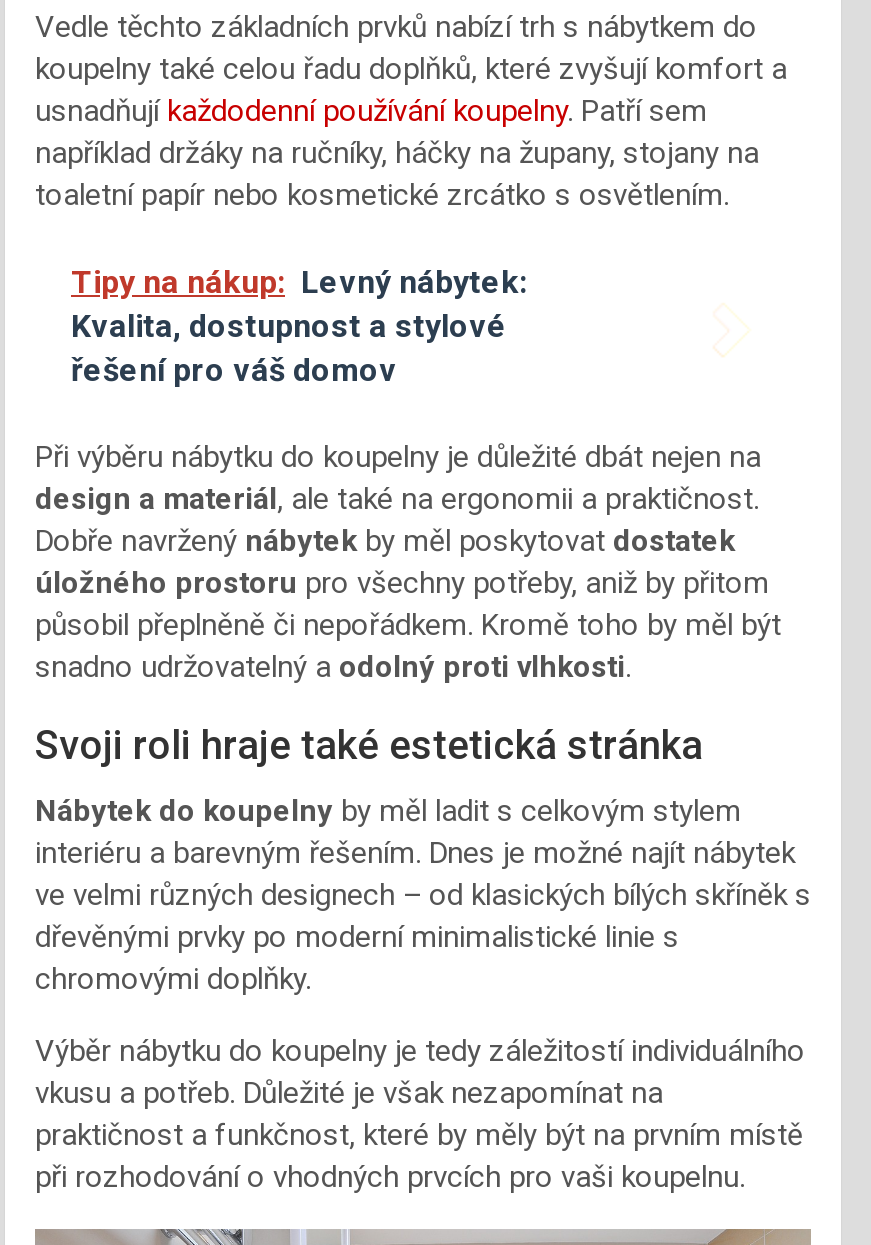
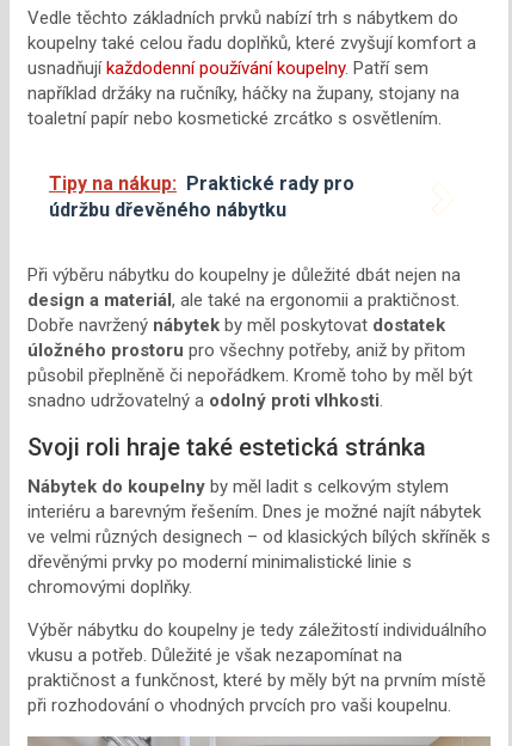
- Tipy na nákup: Levný nábytek:
- Kvalita, dostupnost a stylové
- řešení pro váš domov
+ Tipy na nákup: Praktické rady pro
+ údržbu dřevěného nábytku
